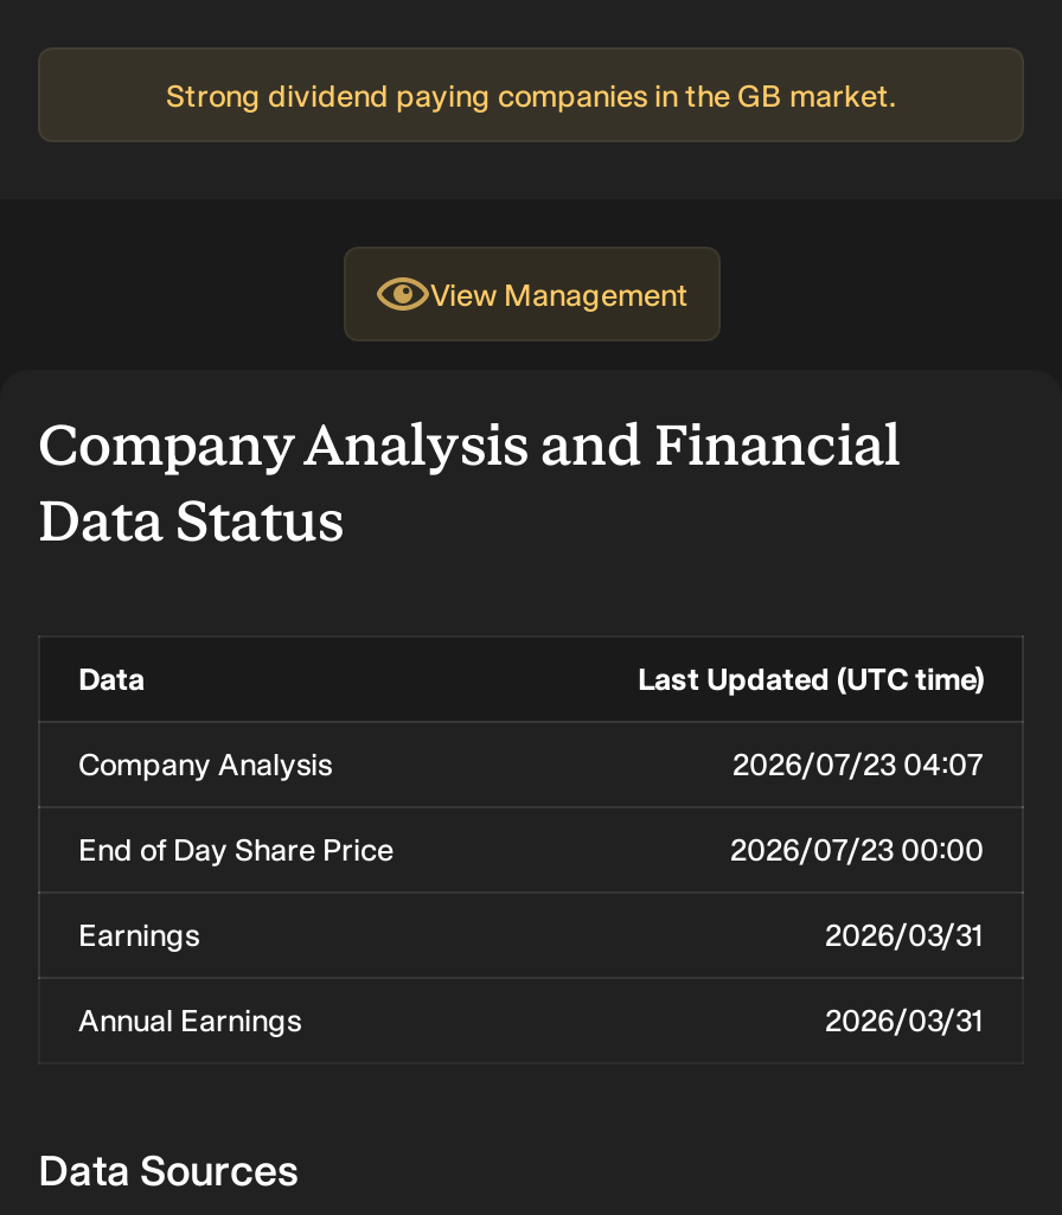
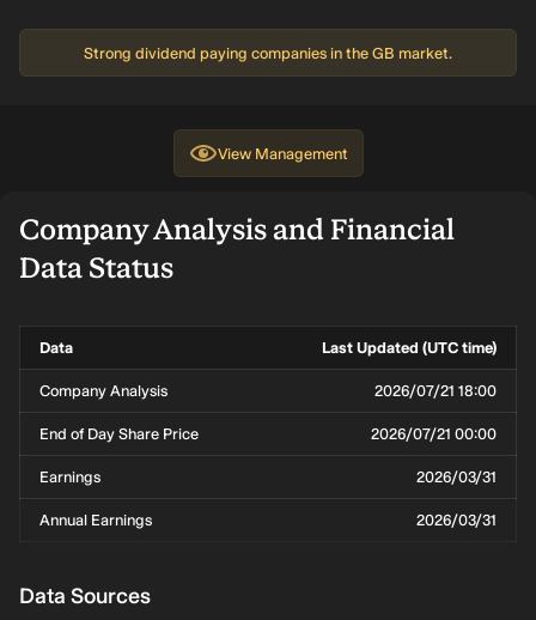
- 2026/07/23 04:07
+ 2026/07/21 18:00

- 2026/07/23 00:00
+ 2026/07/21 00:00
